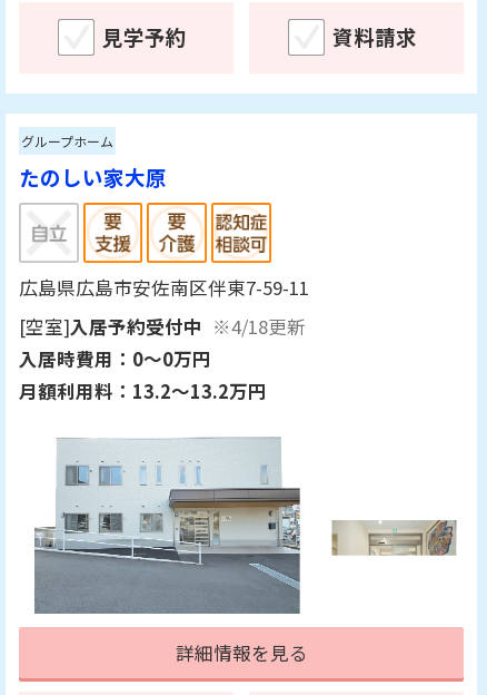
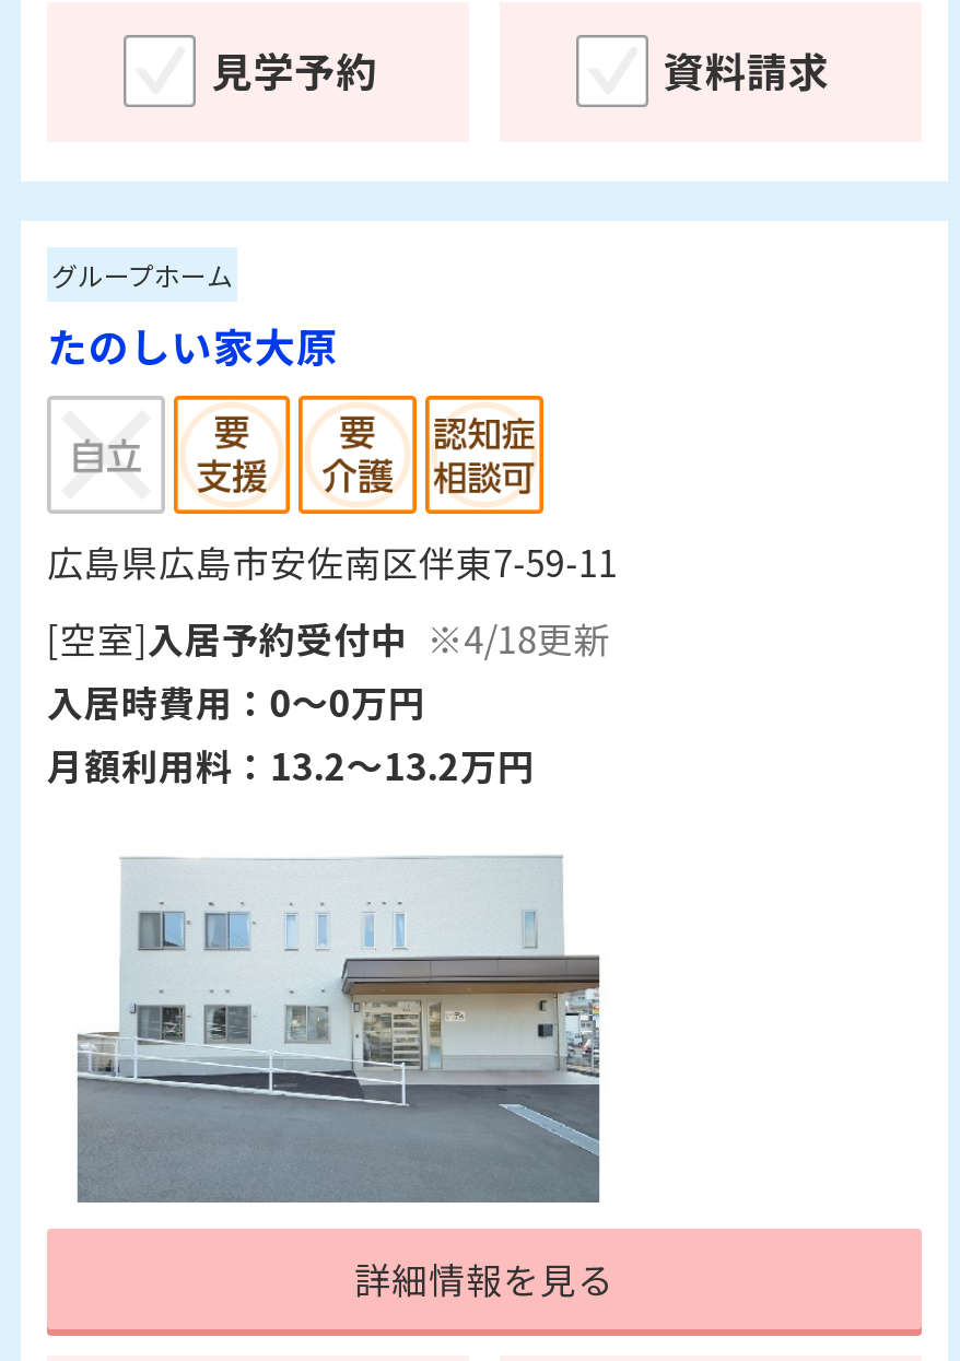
- [image]
